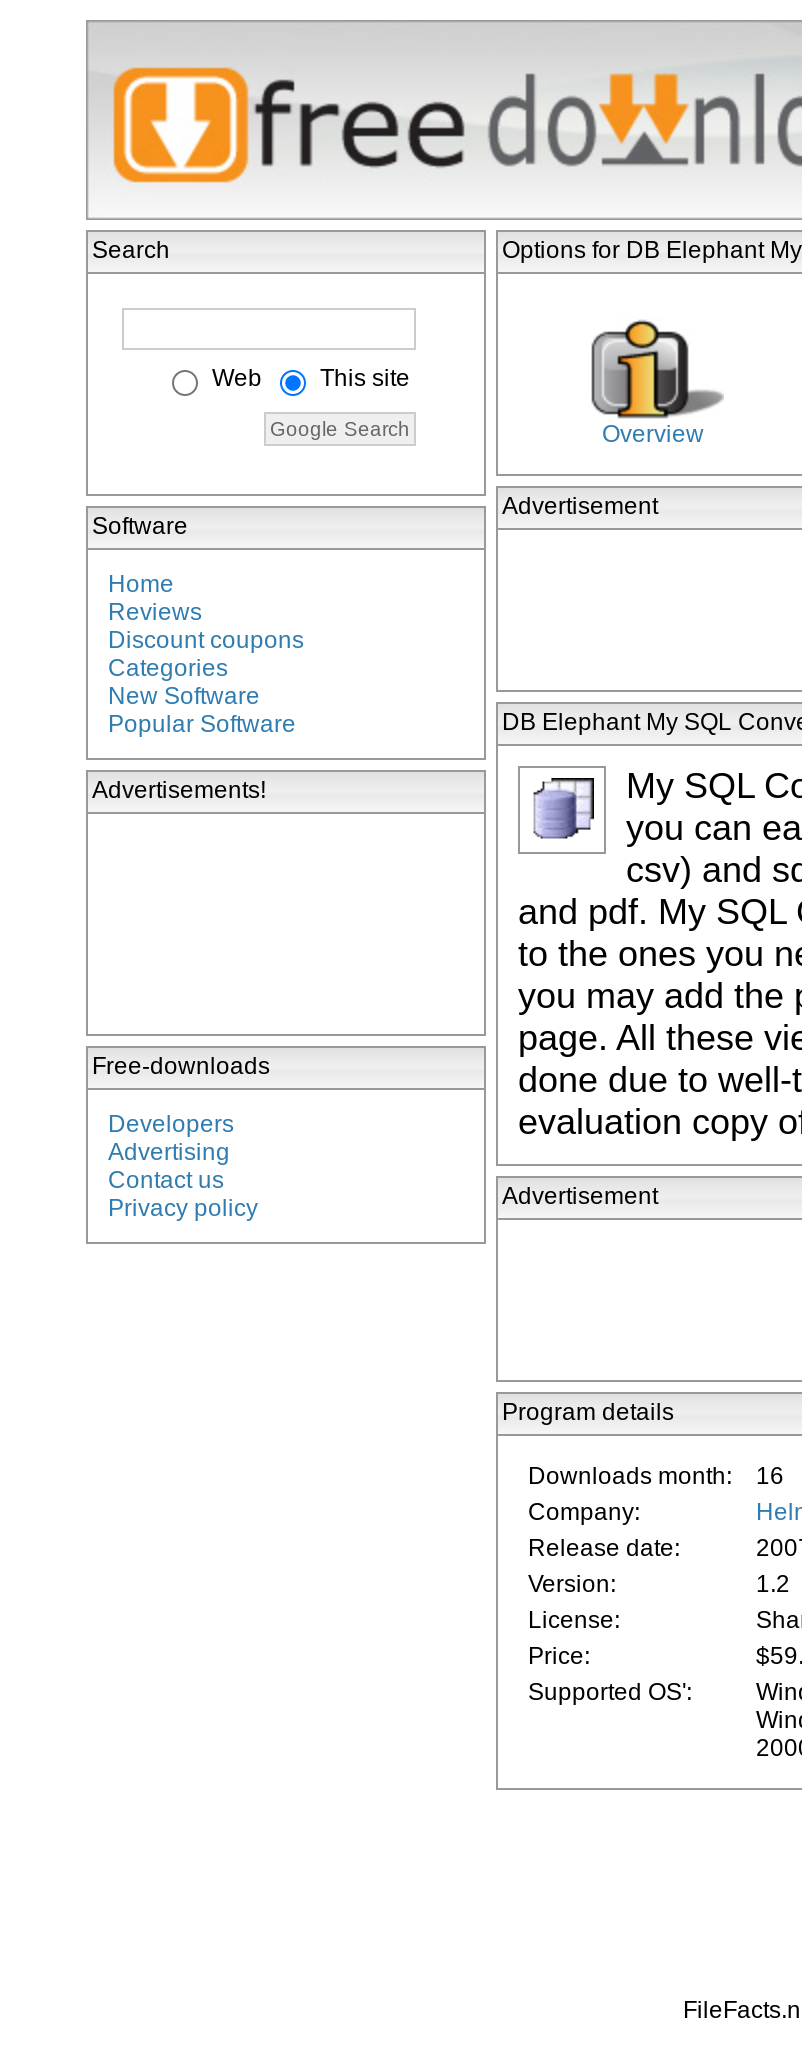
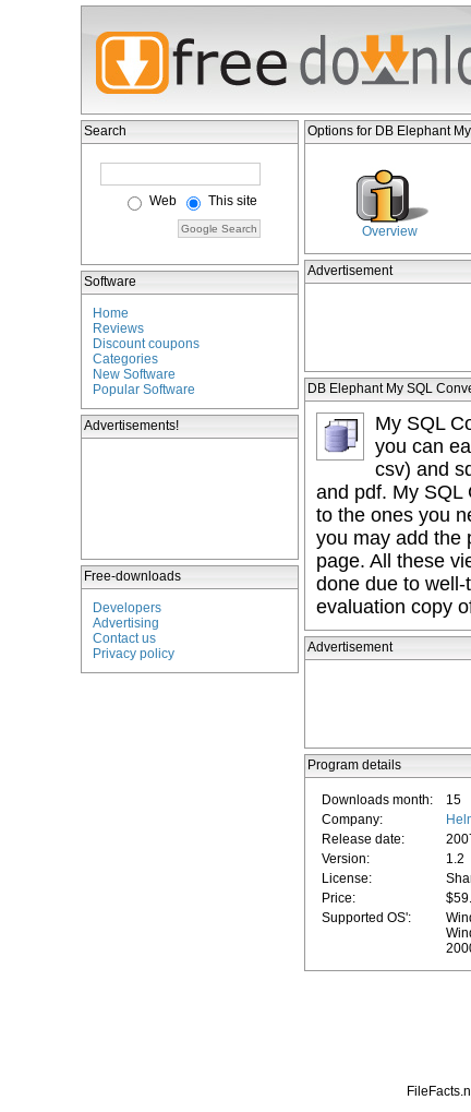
- Downloads month: 16
+ Downloads month: 15
